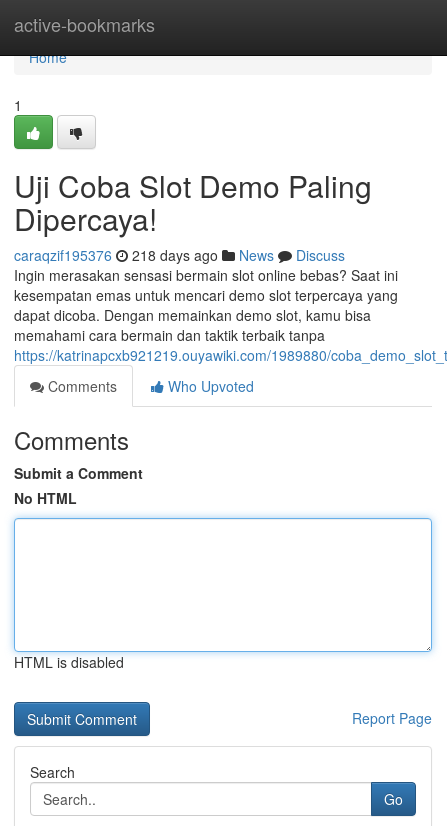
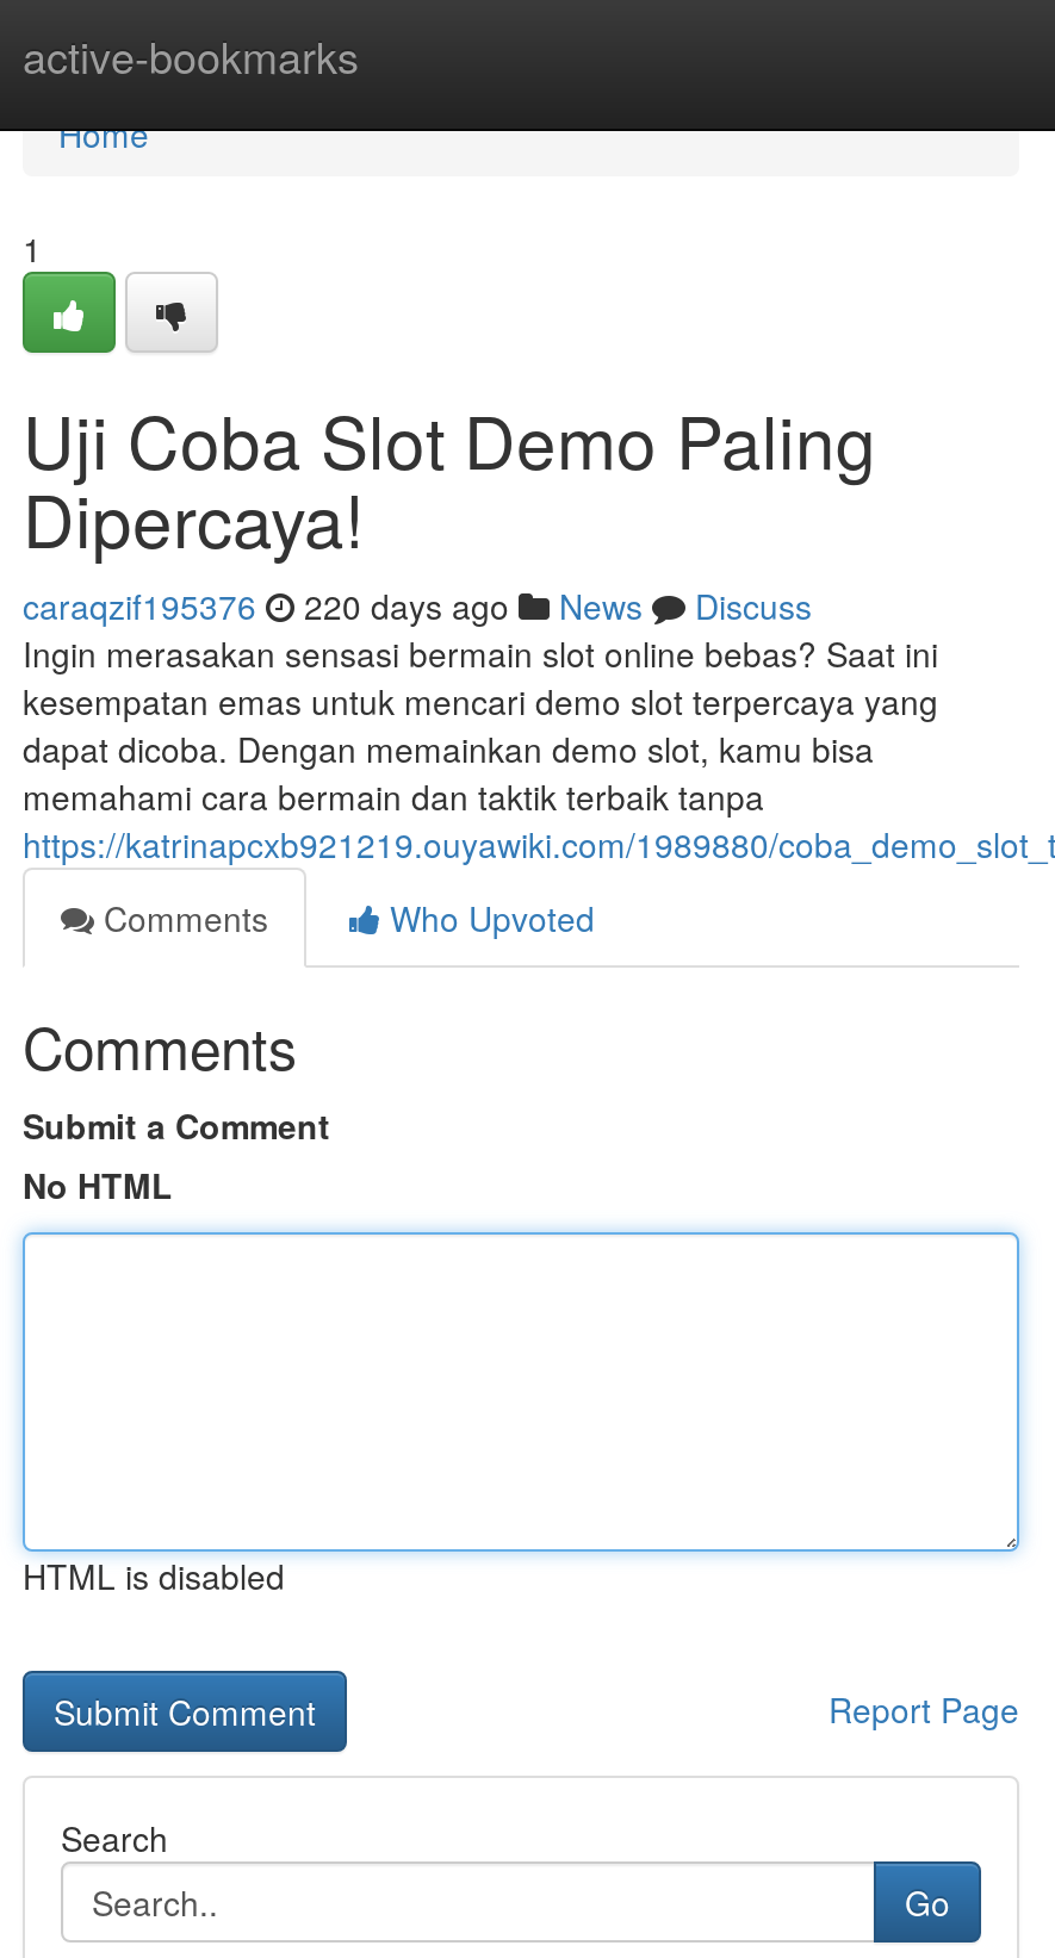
- caraqzif195376 218 days ago News Discuss
+ caraqzif195376 220 days ago News Discuss
